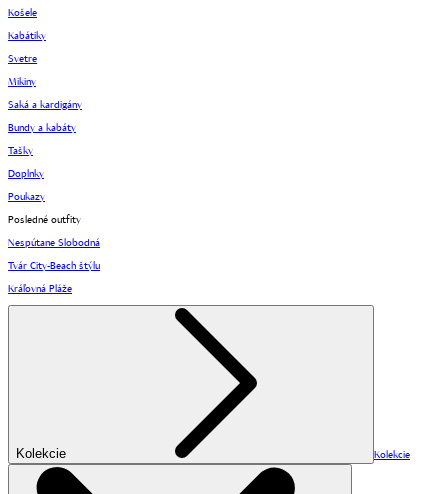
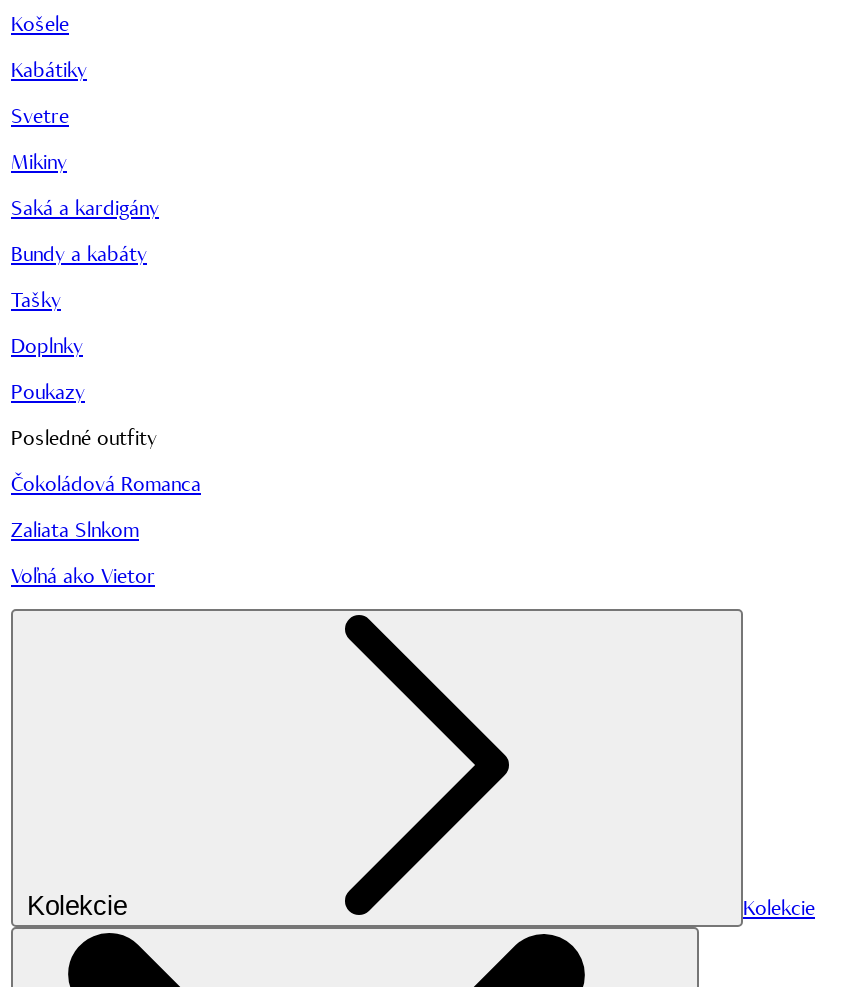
- Nespútane Slobodná
+ Čokoládová Romanca

- Tvár City-Beach štýlu
+ Zaliata Slnkom

- Kráľovná Pláže
+ Voľná ako Vietor
